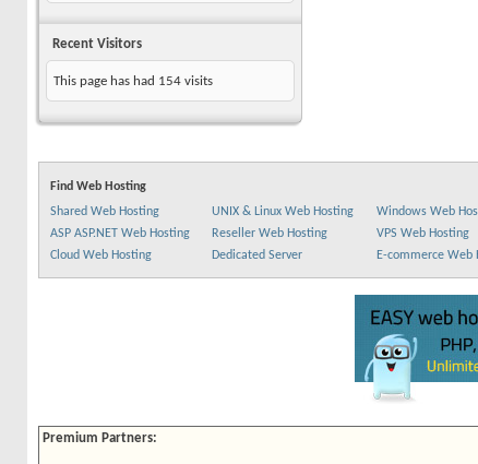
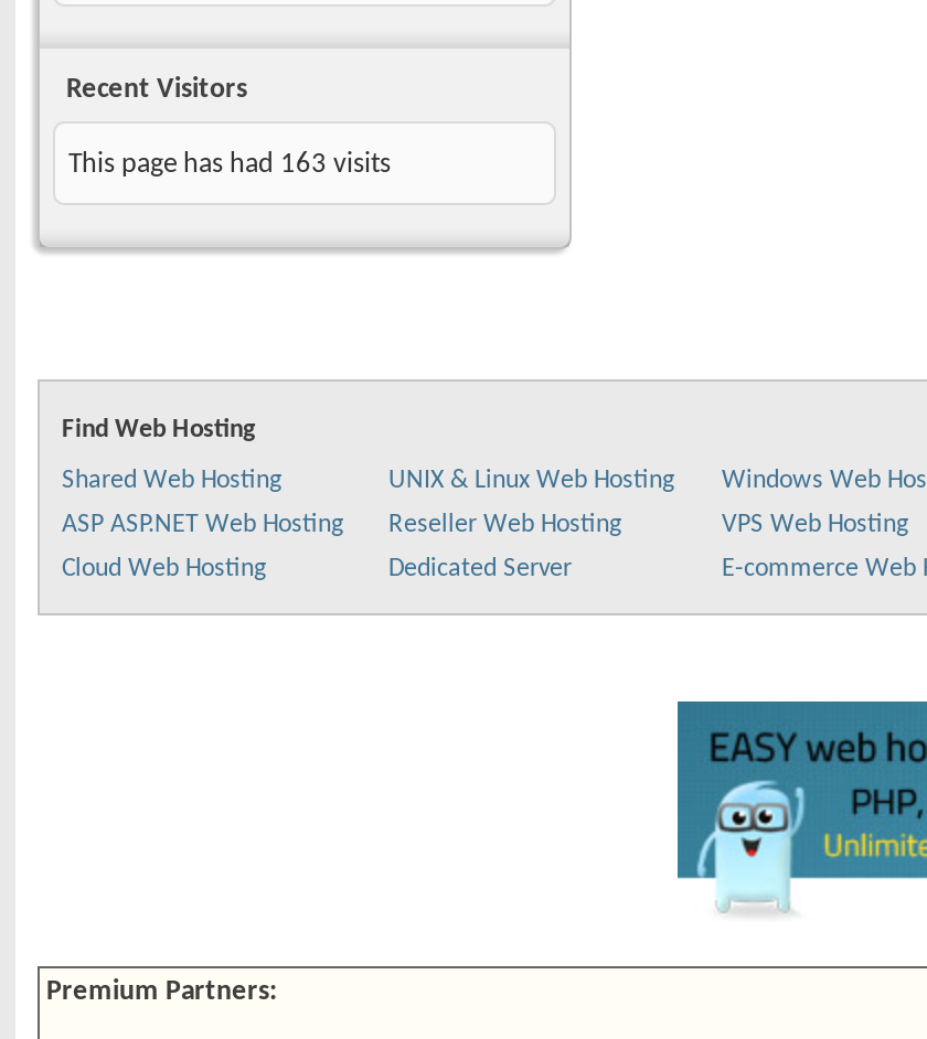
- This page has had 154 visits
+ This page has had 163 visits
